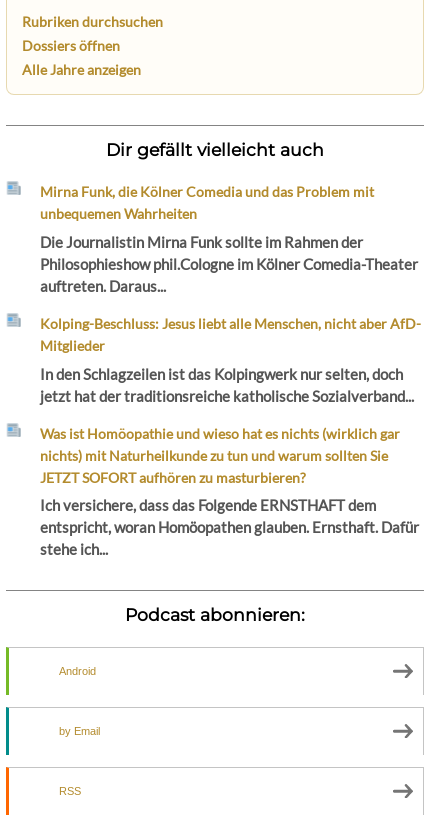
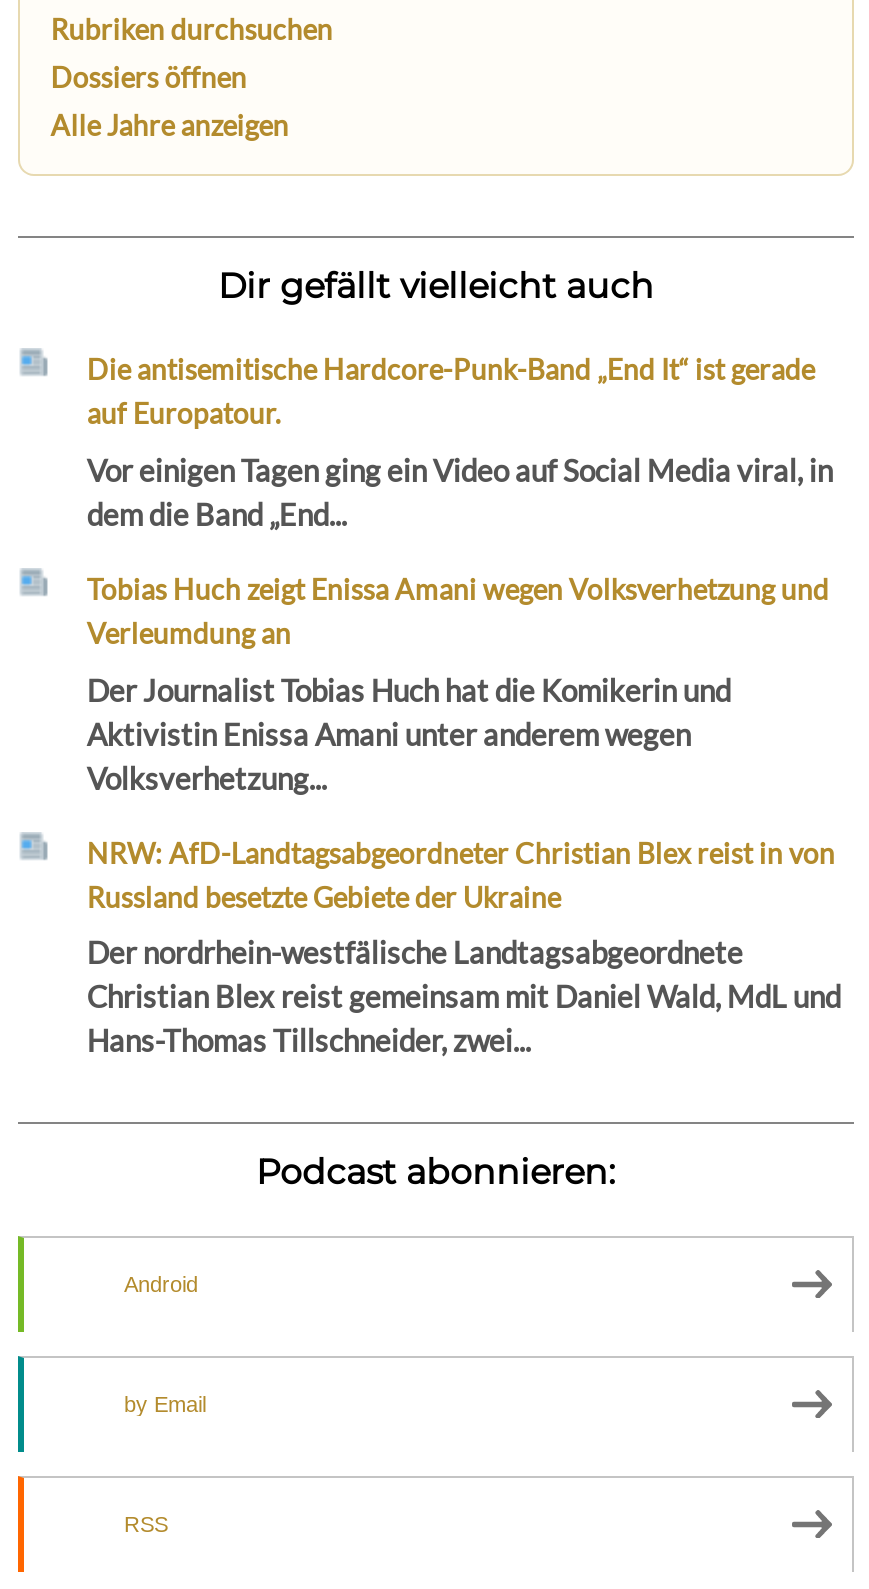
- Mirna Funk, die Kölner Comedia und das Problem mit
- unbequemen Wahrheiten
+ Die antisemitische Hardcore-Punk-Band „End It“ ist gerade
+ auf Europatour.

- Die Journalistin Mirna Funk sollte im Rahmen der
- Philosophieshow phil.Cologne im Kölner Comedia-Theater
- auftreten. Daraus...
+ Vor einigen Tagen ging ein Video auf Social Media viral, in
+ dem die Band „End...

- Kolping-Beschluss: Jesus liebt alle Menschen, nicht aber AfD-
- Mitglieder
+ Tobias Huch zeigt Enissa Amani wegen Volksverhetzung und
+ Verleumdung an

- In den Schlagzeilen ist das Kolpingwerk nur selten, doch
- jetzt hat der traditionsreiche katholische Sozialverband...
+ Der Journalist Tobias Huch hat die Komikerin und
+ Aktivistin Enissa Amani unter anderem wegen
+ Volksverhetzung...

- Was ist Homöopathie und wieso hat es nichts (wirklich gar
- nichts) mit Naturheilkunde zu tun und warum sollten Sie
- JETZT SOFORT aufhören zu masturbieren?
+ NRW: AfD-Landtagsabgeordneter Christian Blex reist in von
+ Russland besetzte Gebiete der Ukraine

- Ich versichere, dass das Folgende ERNSTHAFT dem
- entspricht, woran Homöopathen glauben. Ernsthaft. Dafür
- stehe ich...
+ Der nordrhein-westfälische Landtagsabgeordnete
+ Christian Blex reist gemeinsam mit Daniel Wald, MdL und
+ Hans-Thomas Tillschneider, zwei...
